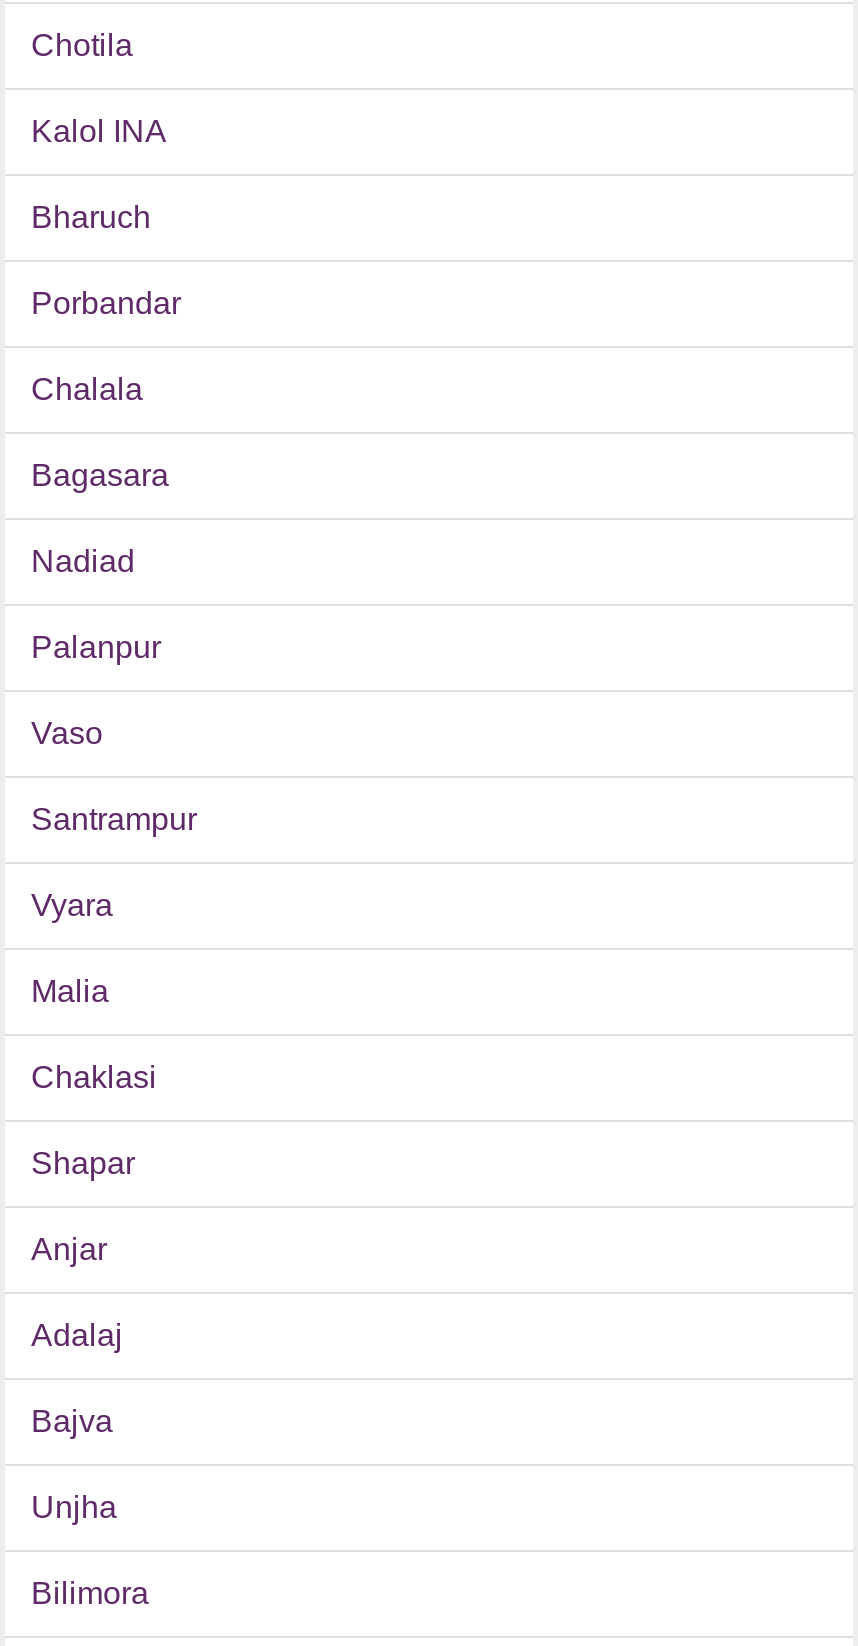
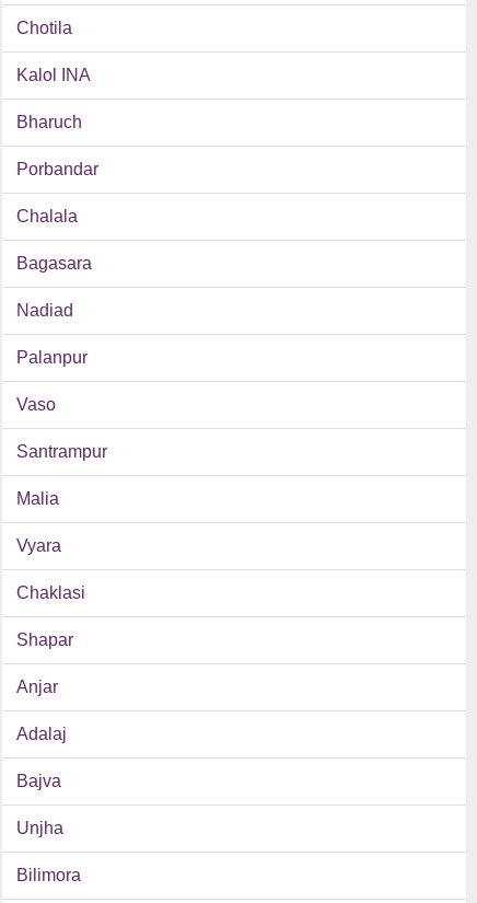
moved down: Vyara

moved up: Malia
